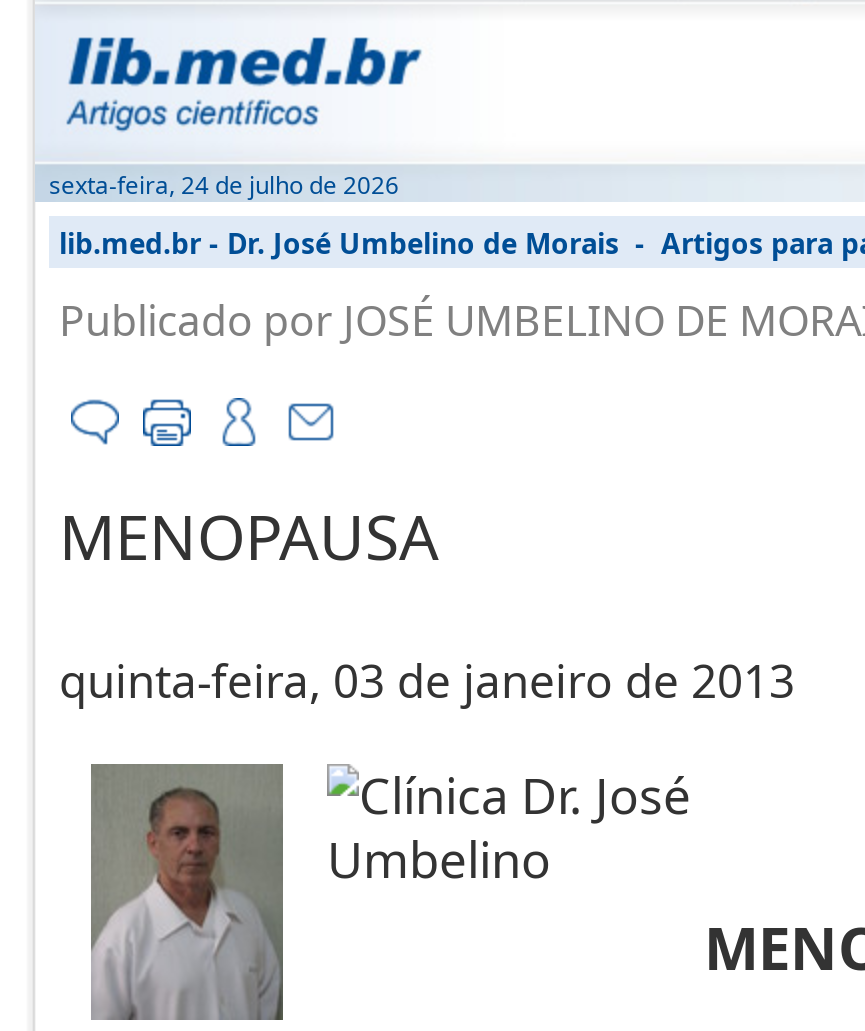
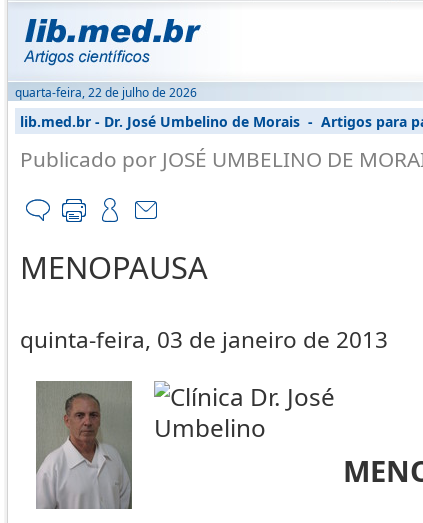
- sexta-feira, 24 de julho de 2026
+ quarta-feira, 22 de julho de 2026
